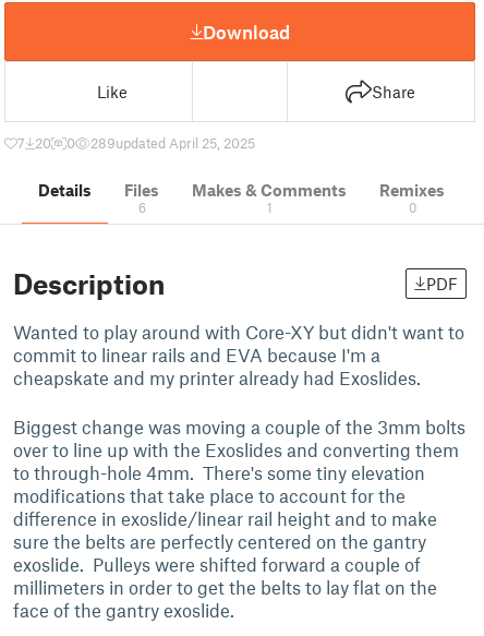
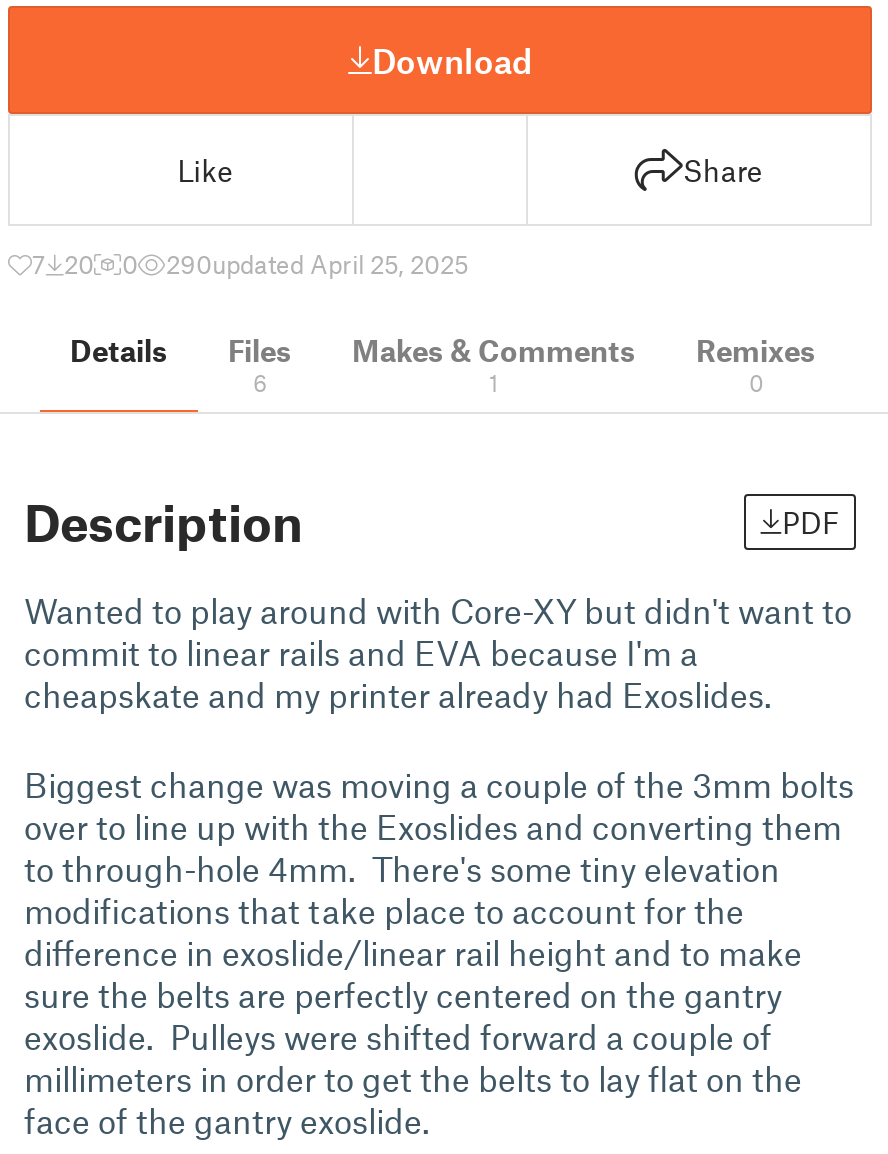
- 289updated April 25, 2025
+ 290updated April 25, 2025
